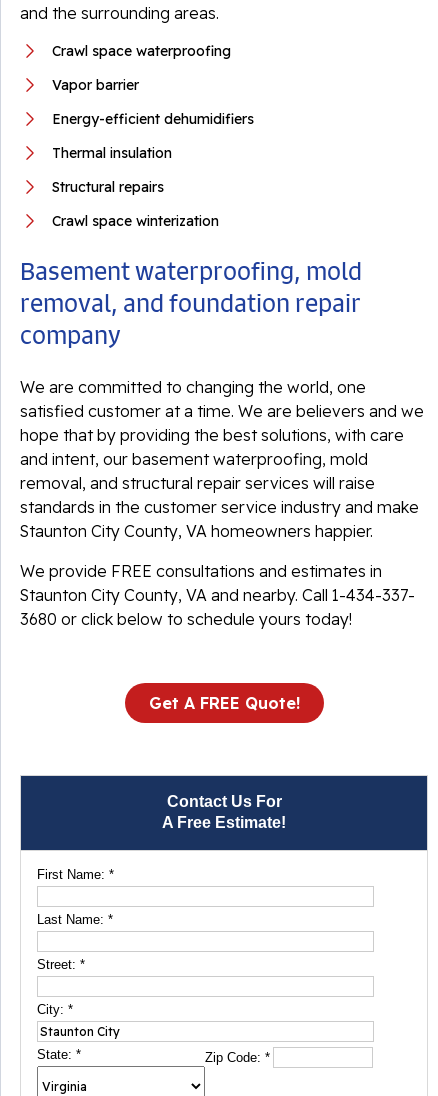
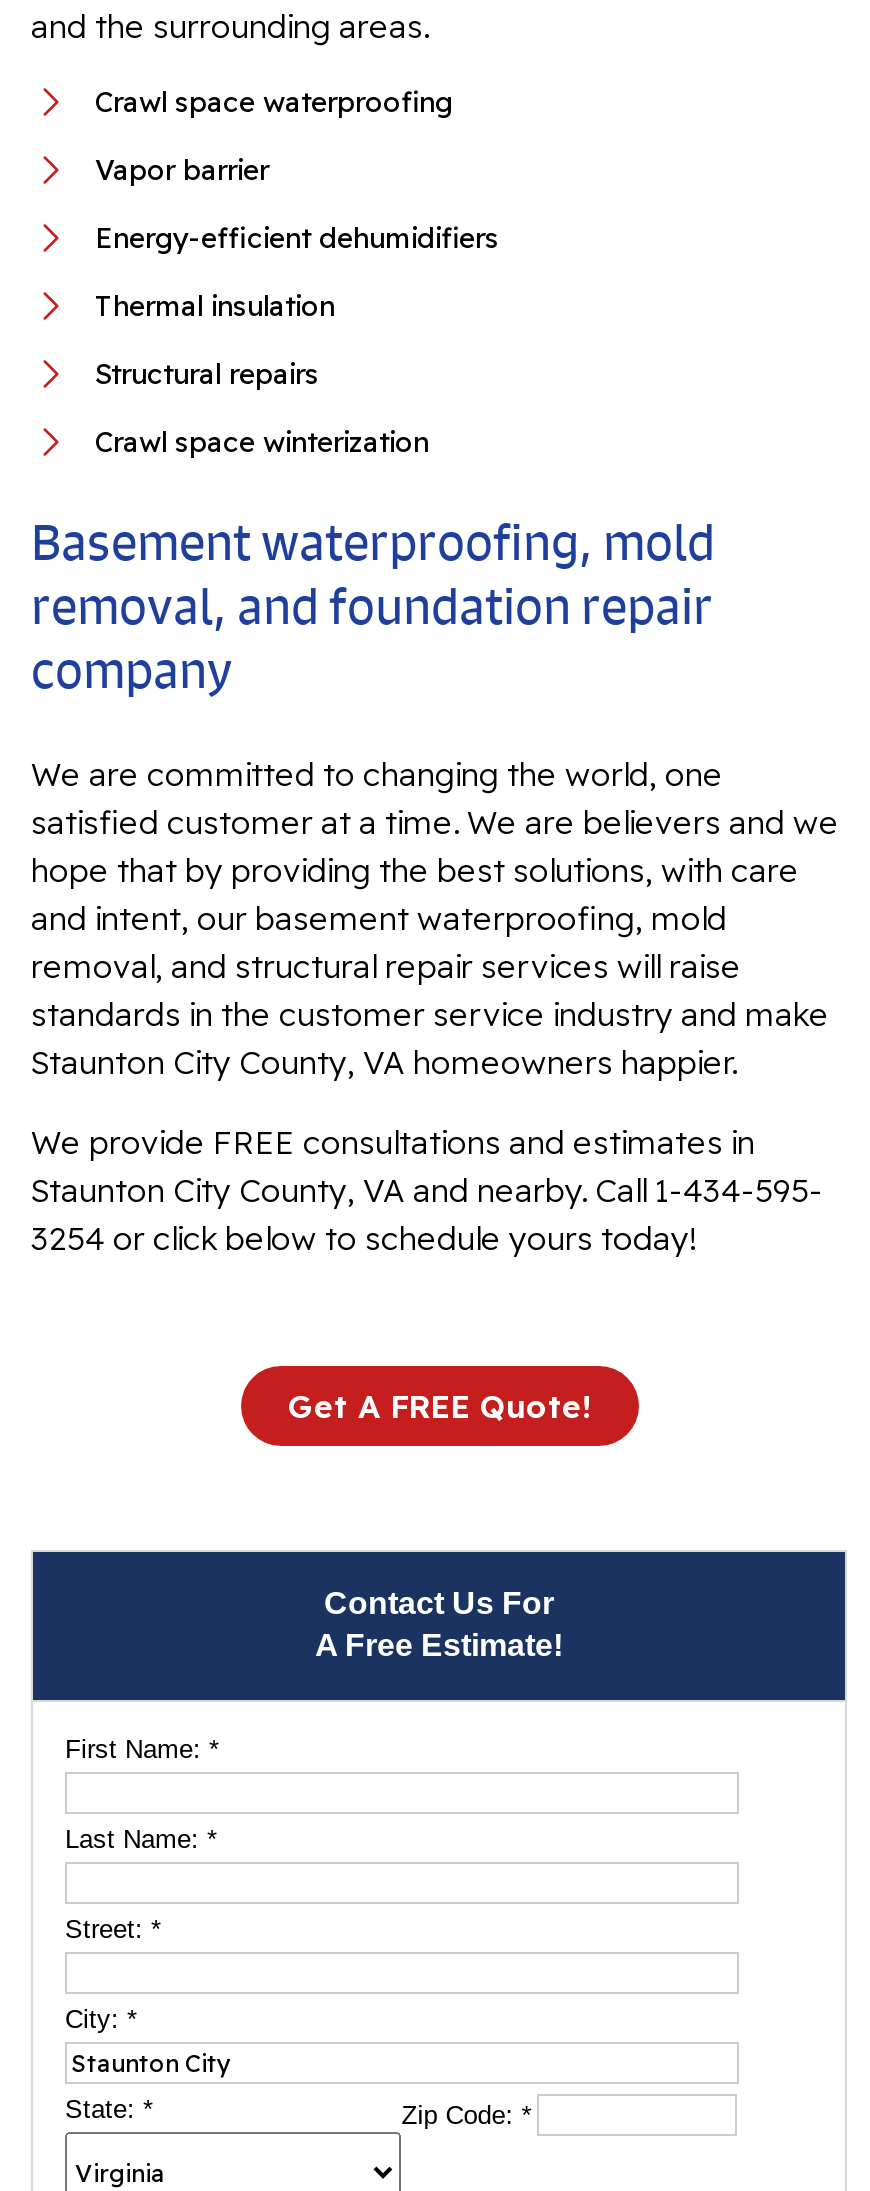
- Staunton City County, VA and nearby. Call 1-434-337-
+ Staunton City County, VA and nearby. Call 1-434-595-

- 3680 or click below to schedule yours today!
+ 3254 or click below to schedule yours today!
